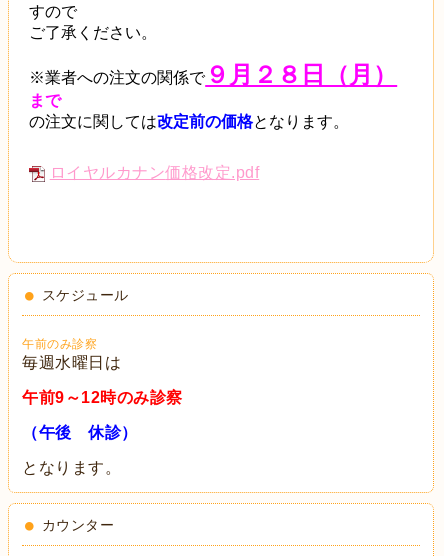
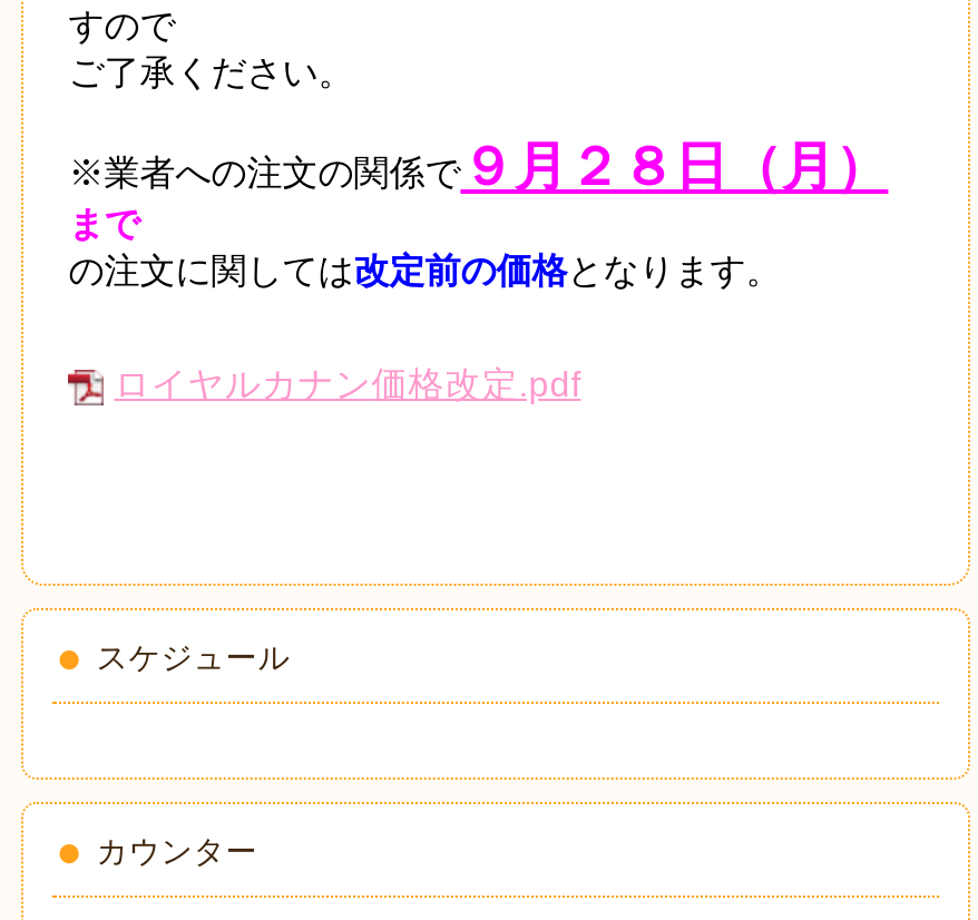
- 午前のみ診察
- 毎週水曜日は
- 午前9～12時のみ診察
- （午後 休診）
- となります。
